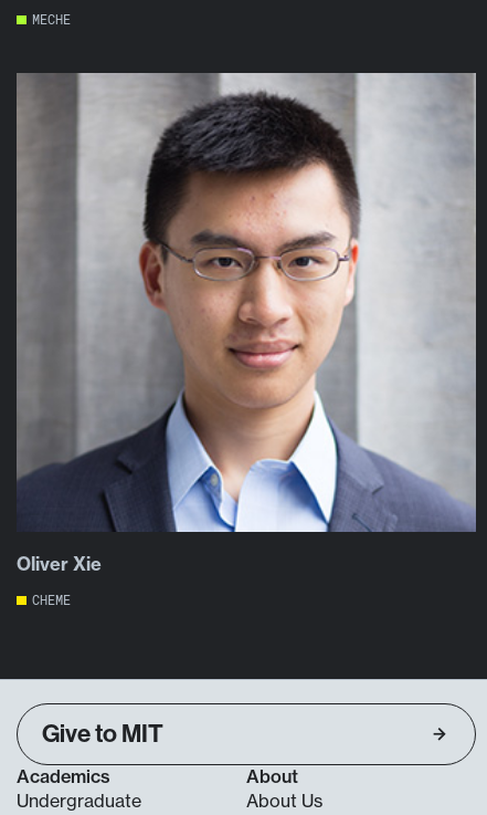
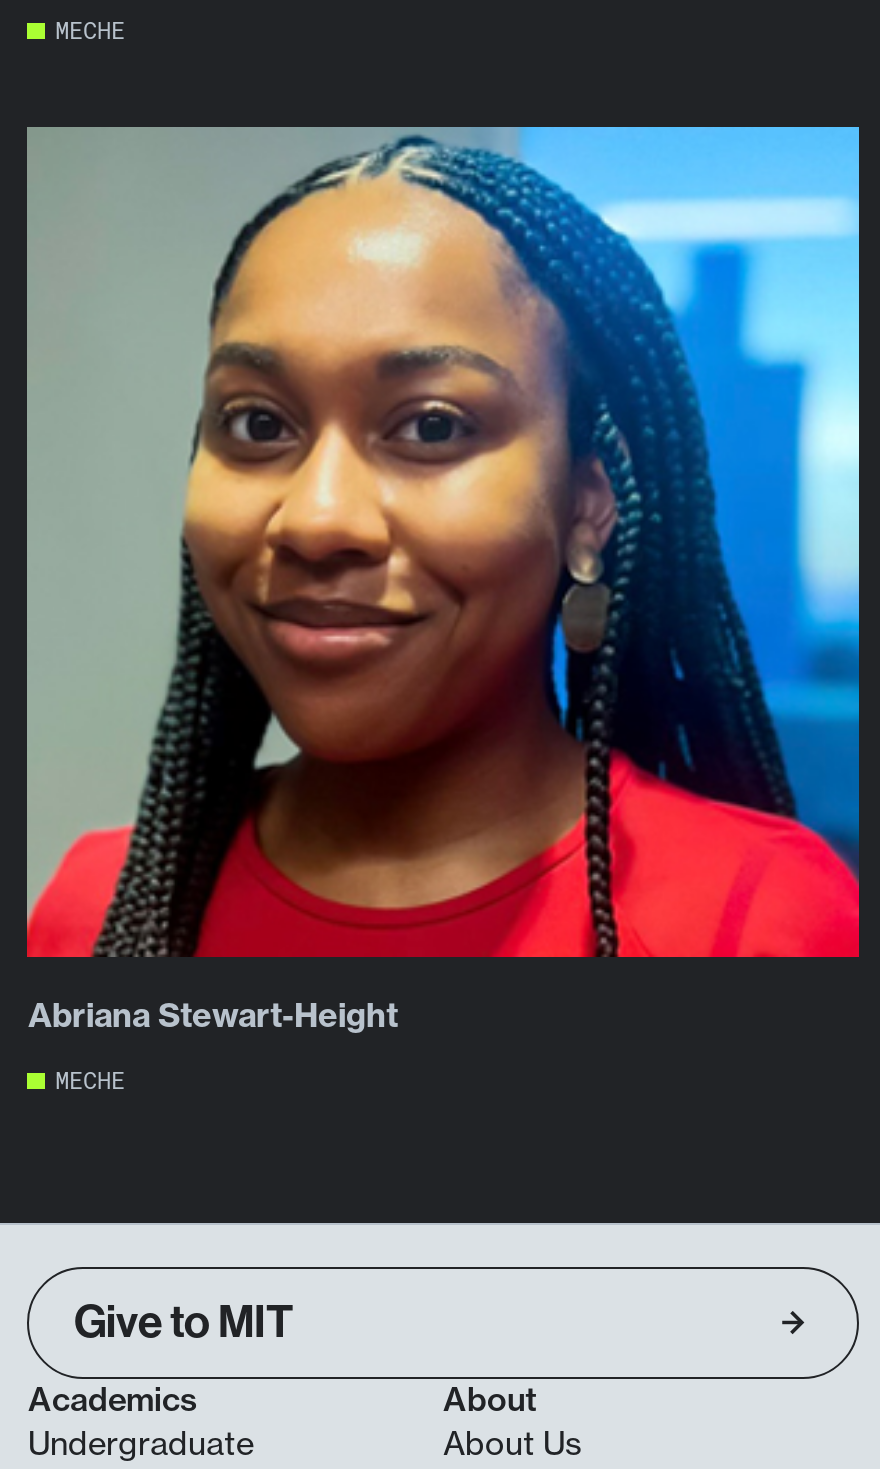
- [image]
- Oliver Xie
+ [image]
+ Abriana Stewart-Height

- CHEME
+ MECHE
